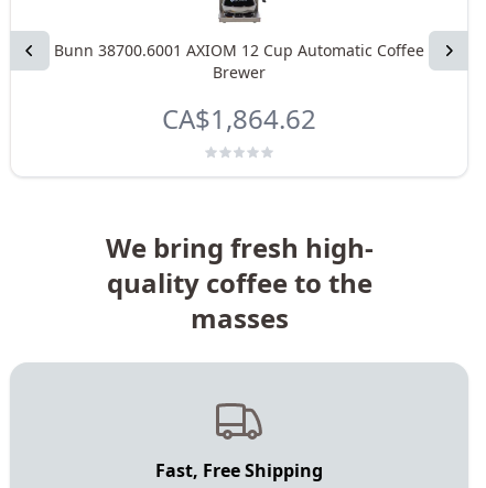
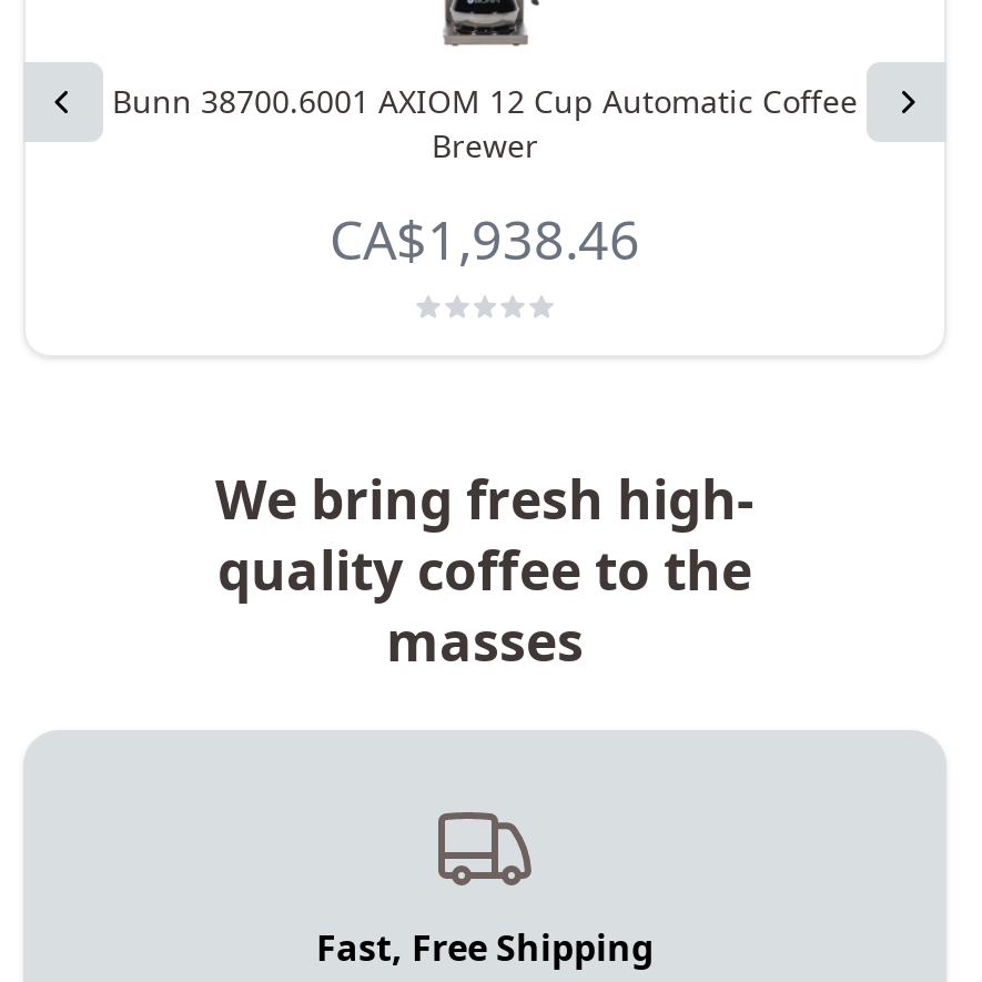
- CA$1,864.62
+ CA$1,938.46
